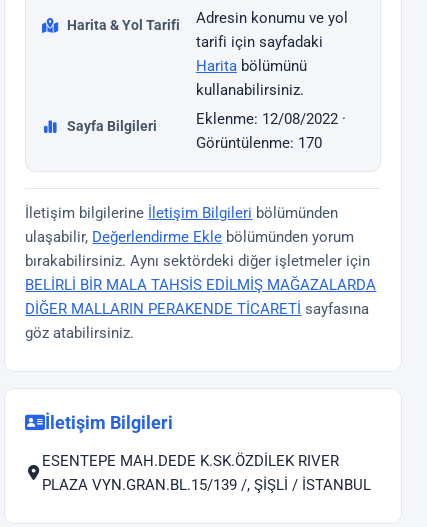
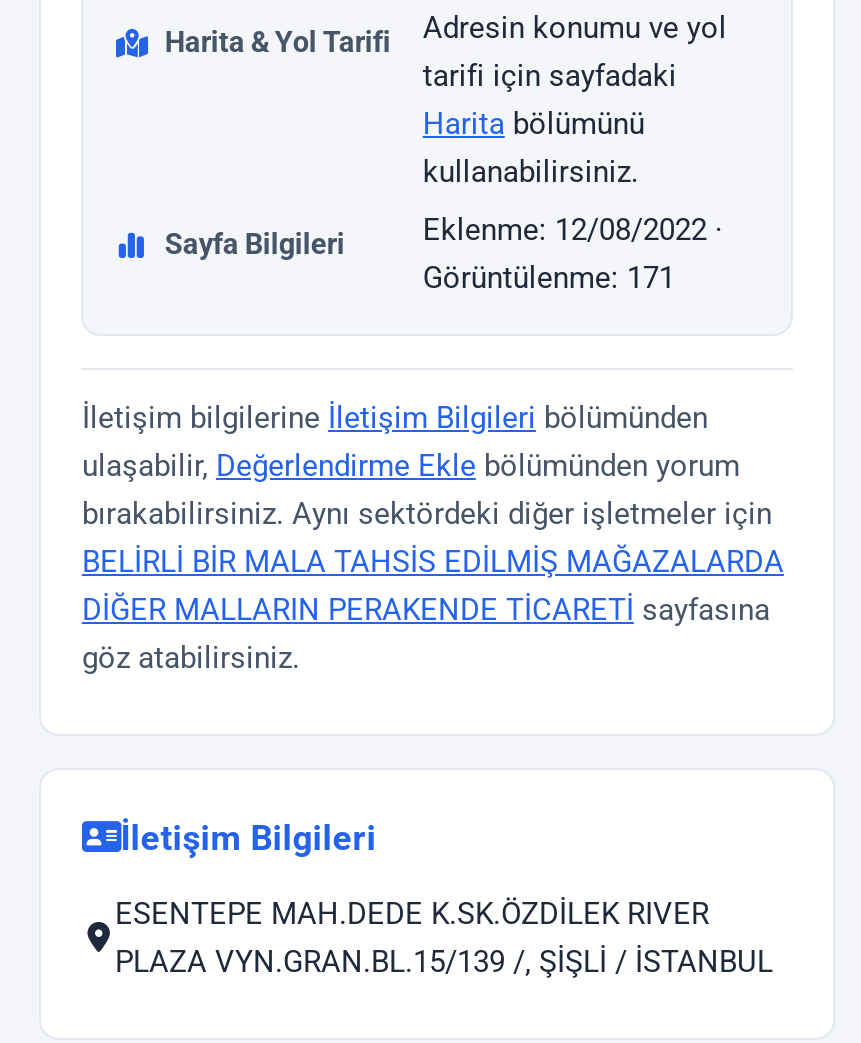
- Görüntülenme: 170
+ Görüntülenme: 171
